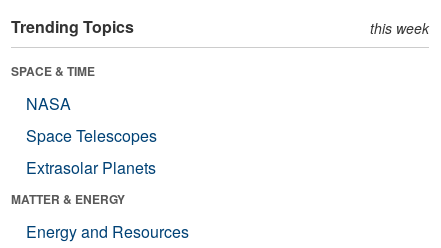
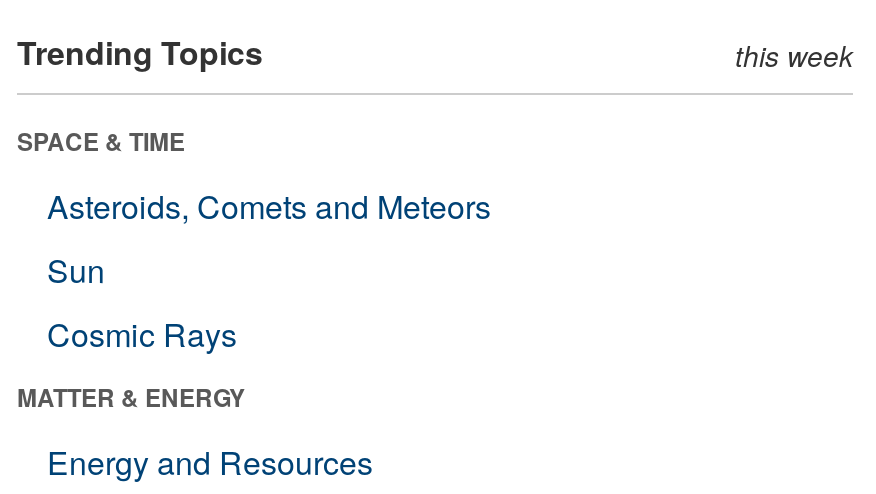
- NASA
- Space Telescopes
- Extrasolar Planets
+ Asteroids, Comets and Meteors
+ Sun
+ Cosmic Rays
